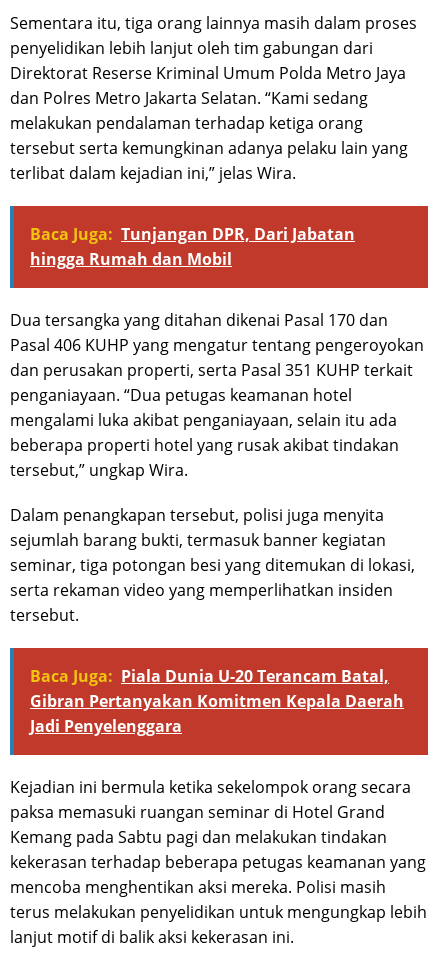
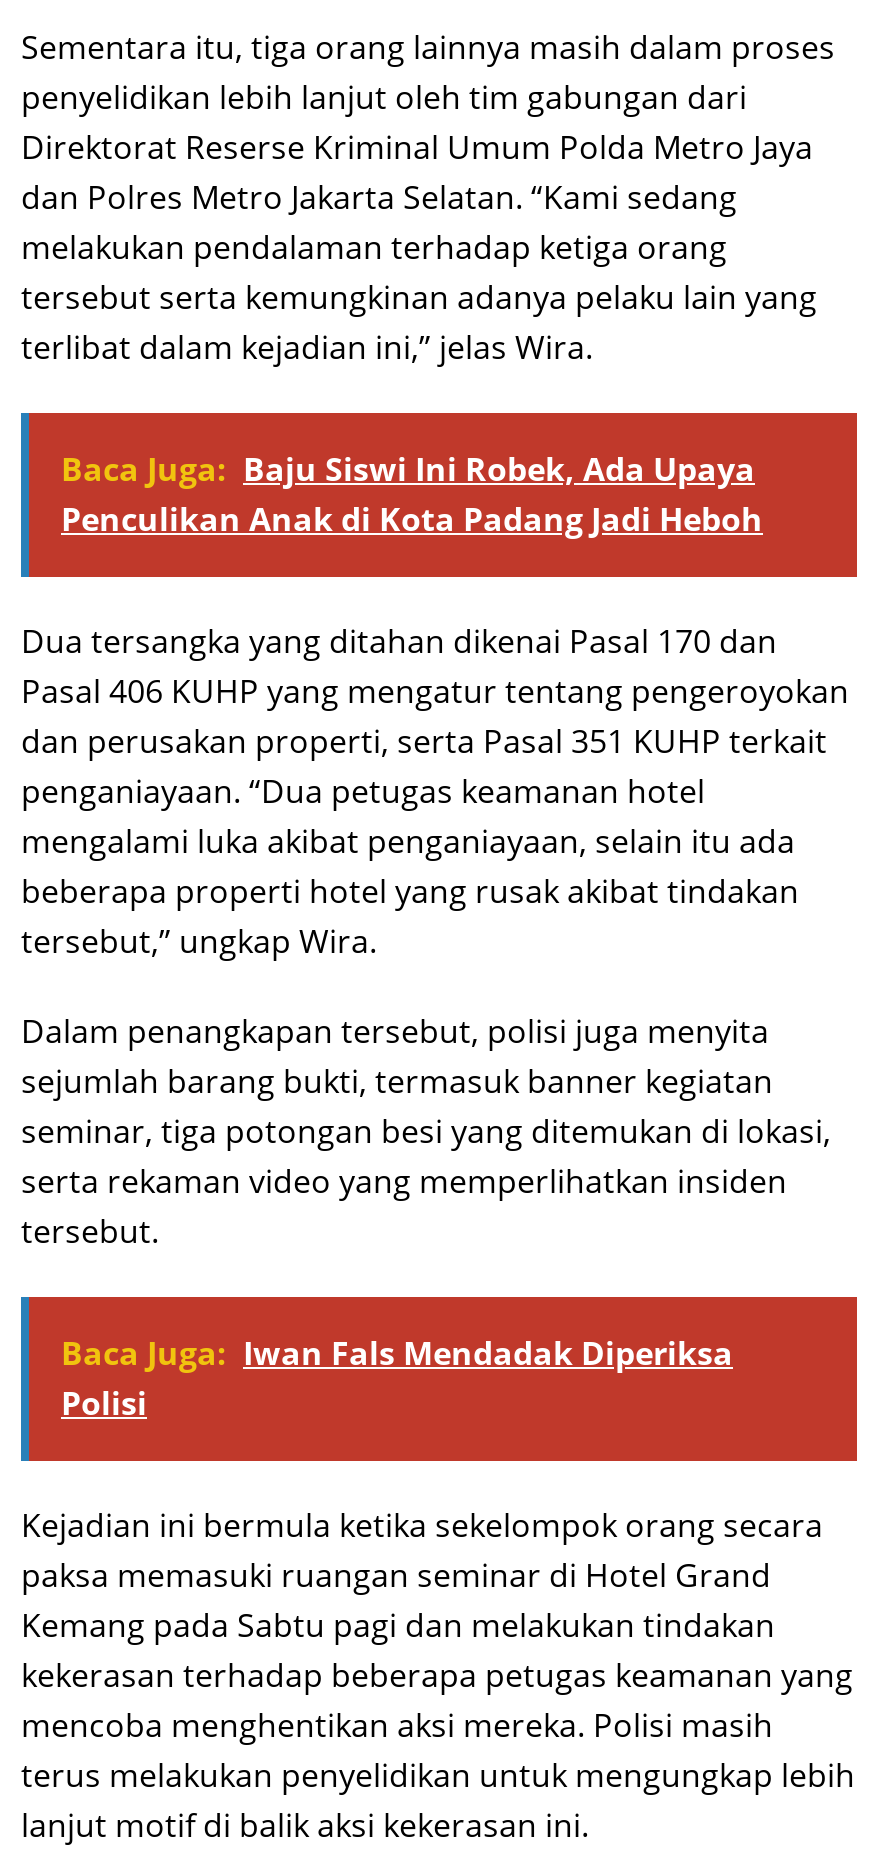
- Baca Juga: Tunjangan DPR, Dari Jabatan
- hingga Rumah dan Mobil
+ Baca Juga: Baju Siswi Ini Robek, Ada Upaya
+ Penculikan Anak di Kota Padang Jadi Heboh

- Baca Juga: Piala Dunia U-20 Terancam Batal,
- Gibran Pertanyakan Komitmen Kepala Daerah
- Jadi Penyelenggara
+ Baca Juga: Iwan Fals Mendadak Diperiksa
+ Polisi
